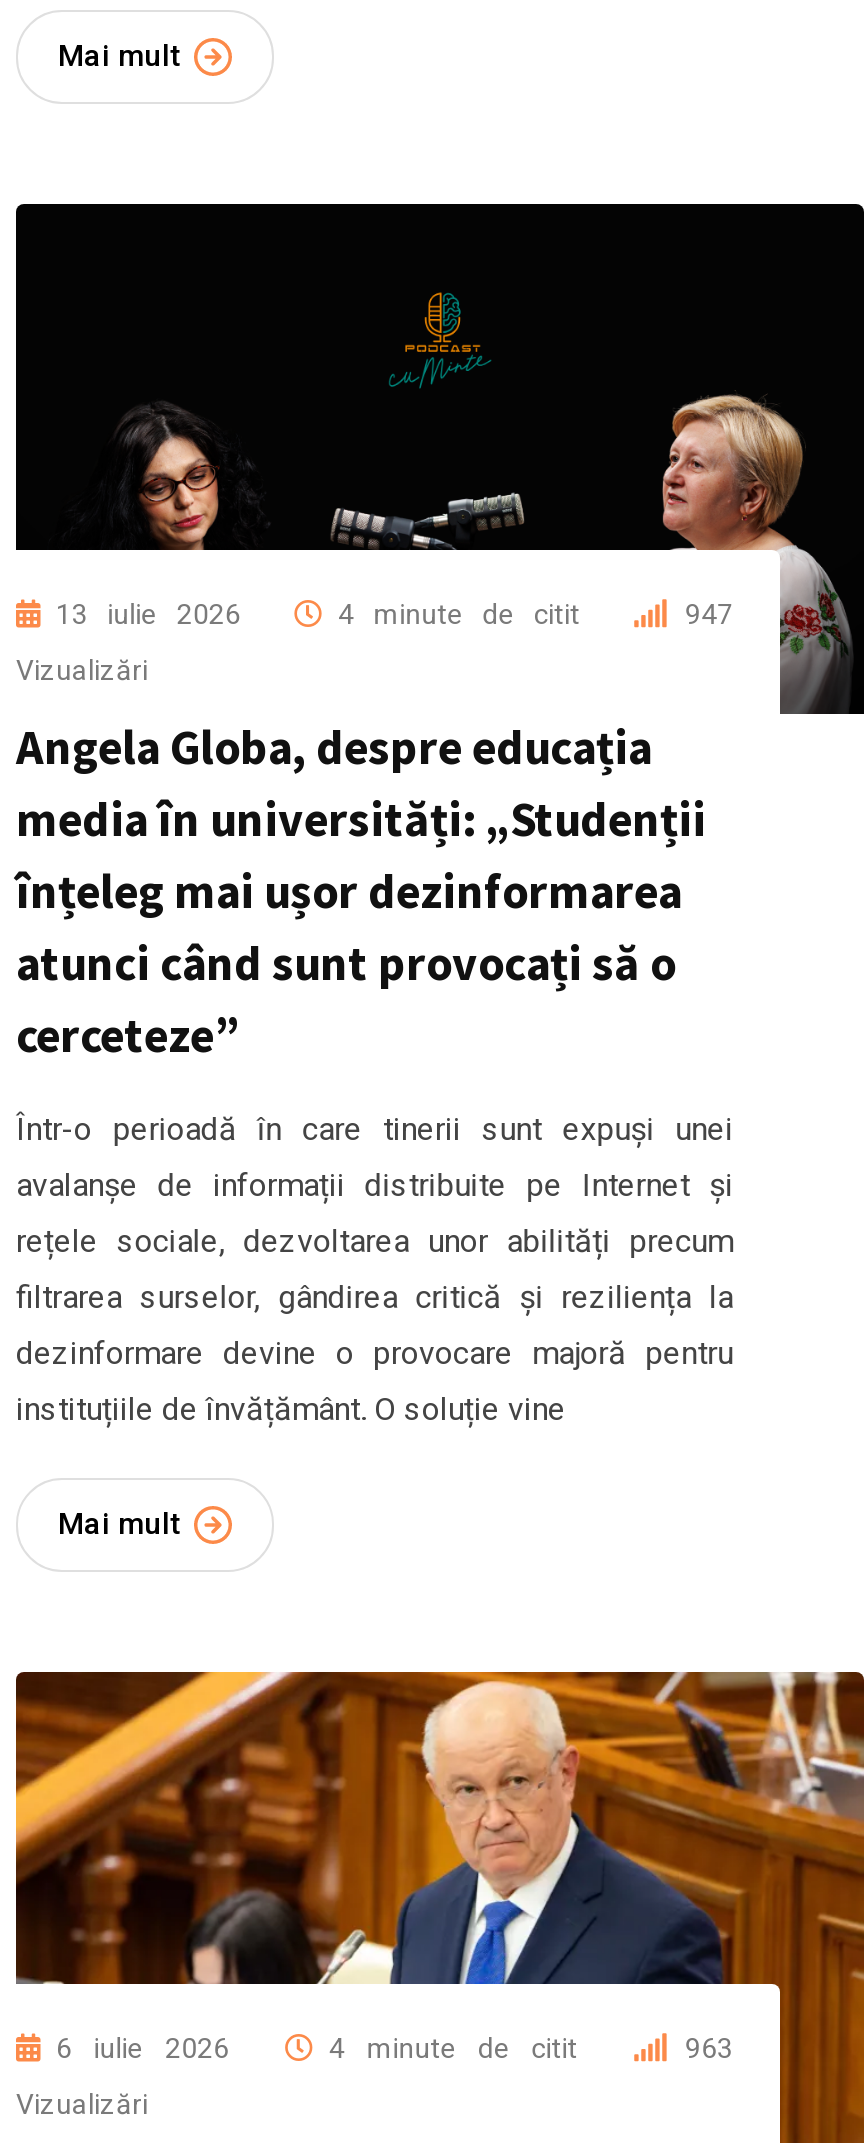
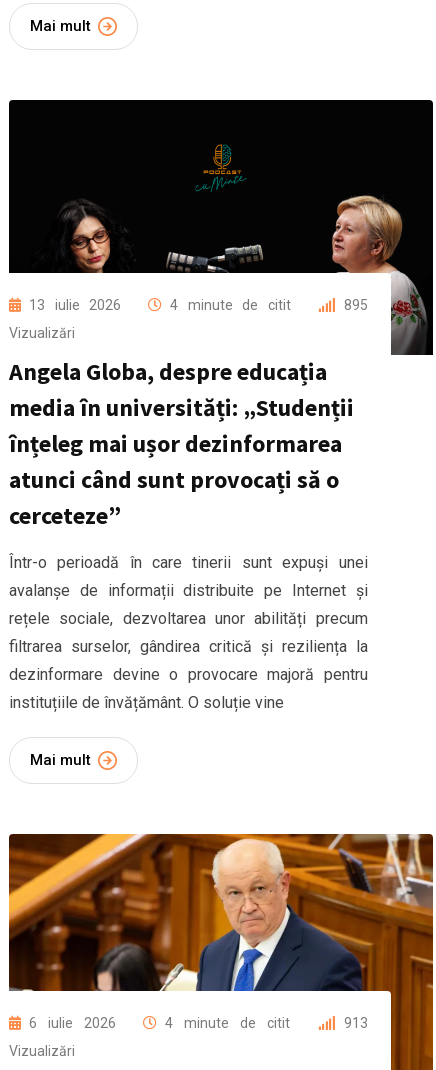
- 947
+ 895

- 963
+ 913
